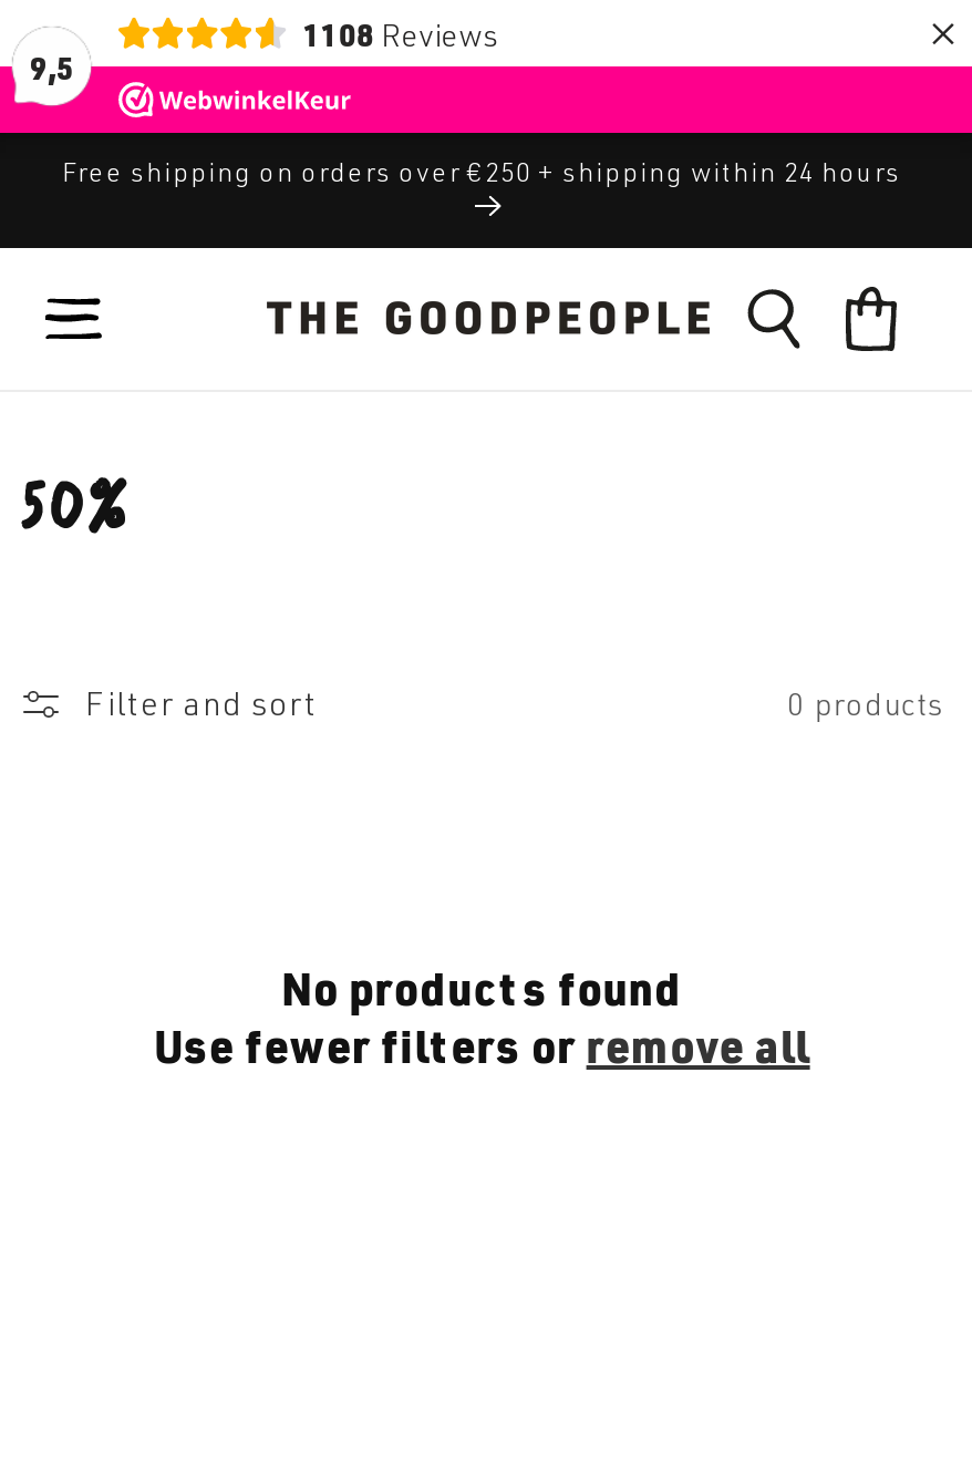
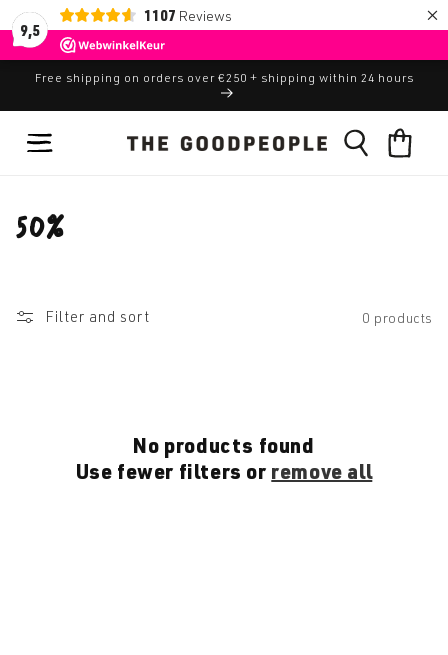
- 1108 Reviews
+ 1107 Reviews
